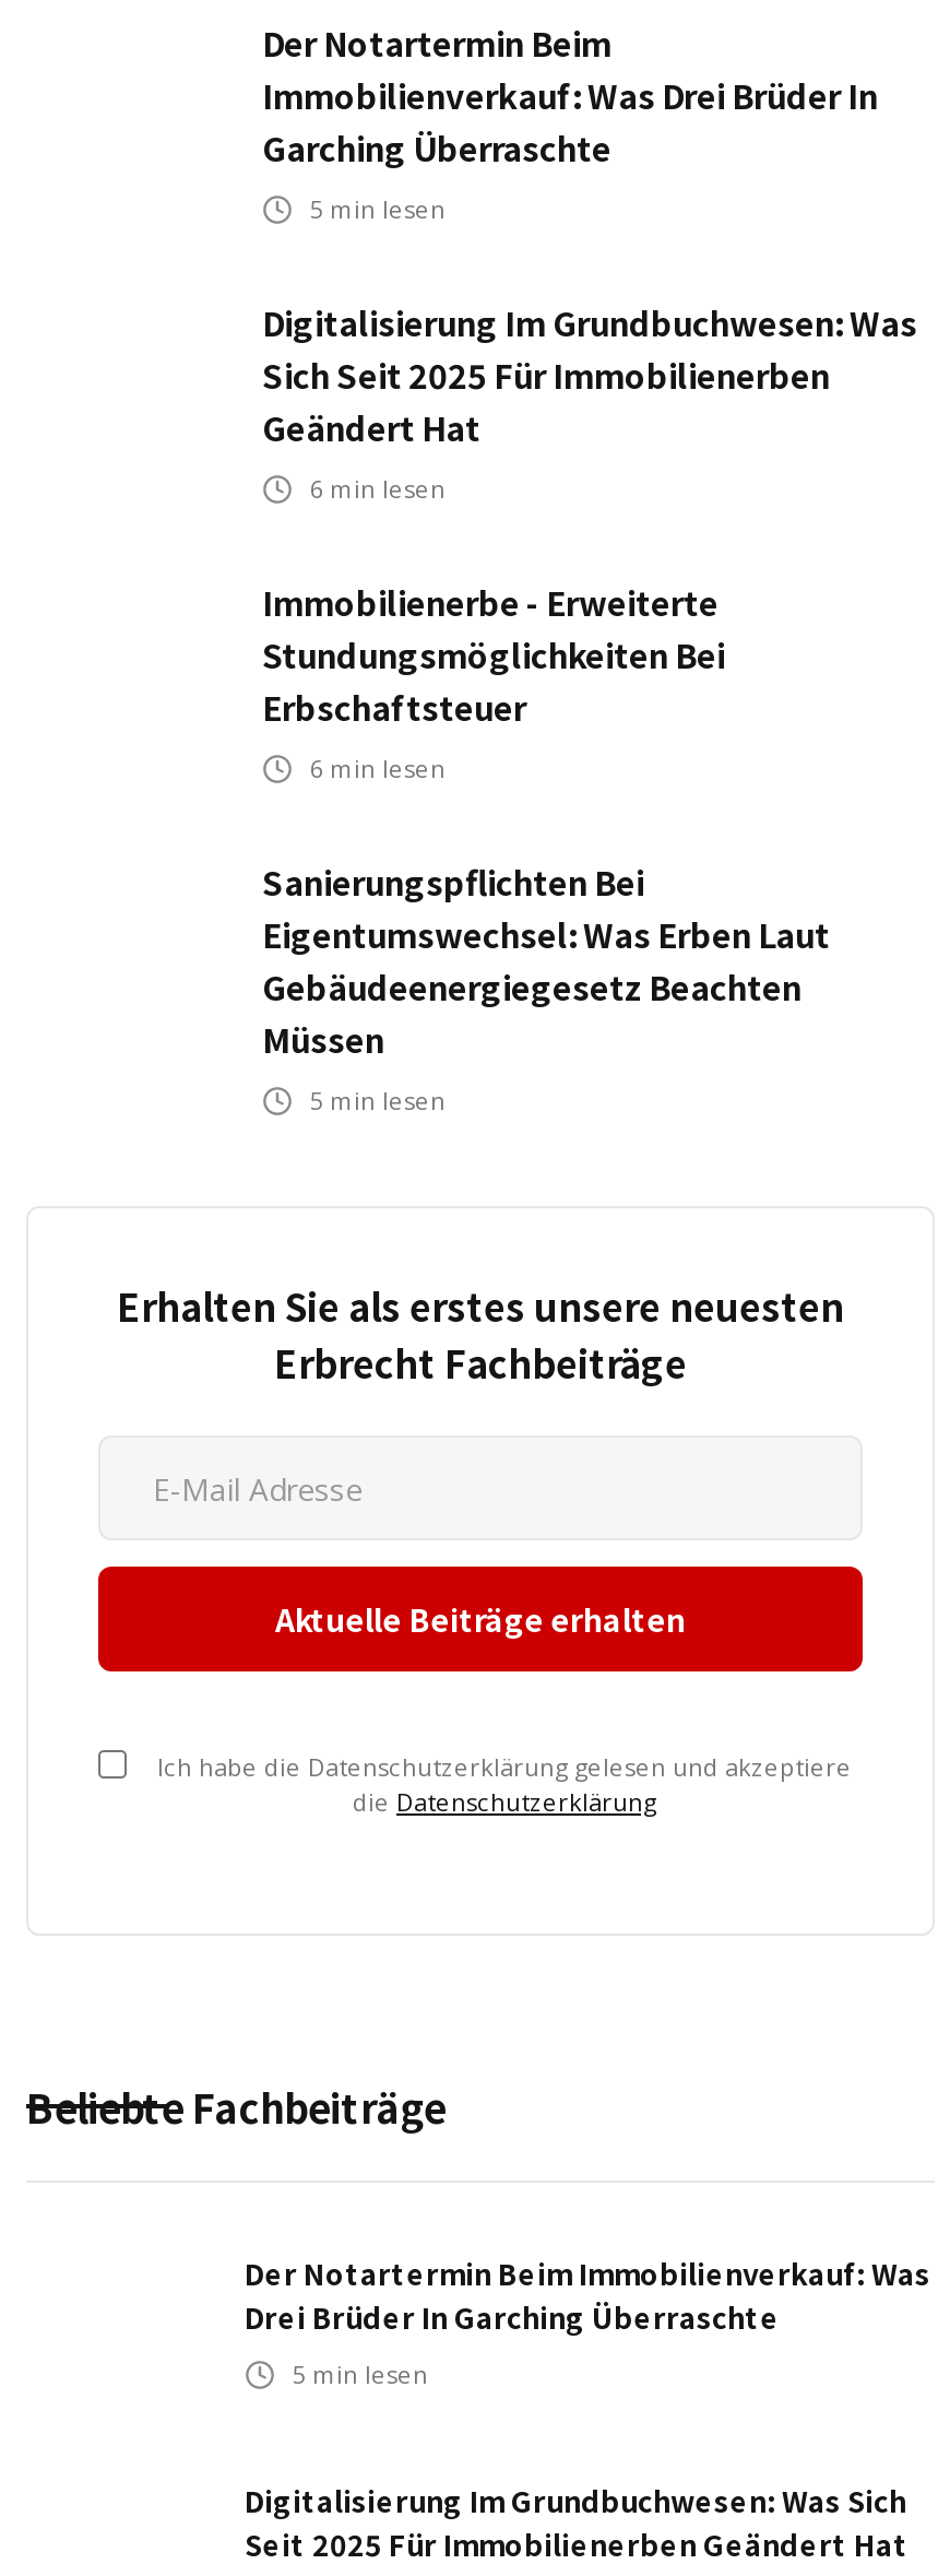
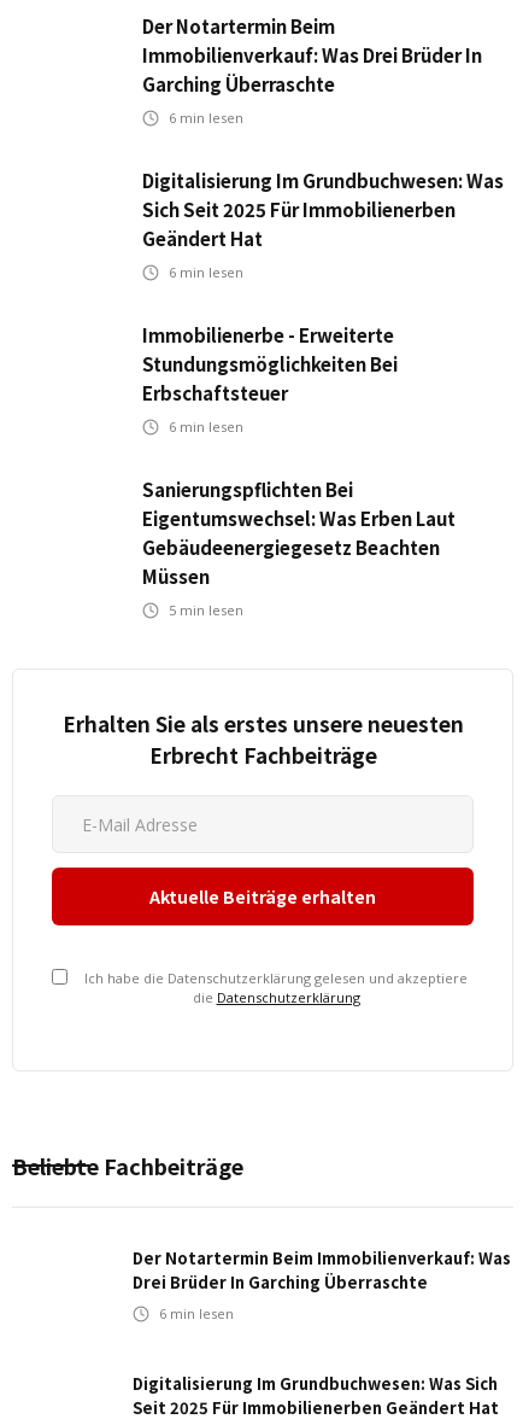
- 5 min lesen
+ 6 min lesen

- 5 min lesen
+ 6 min lesen
